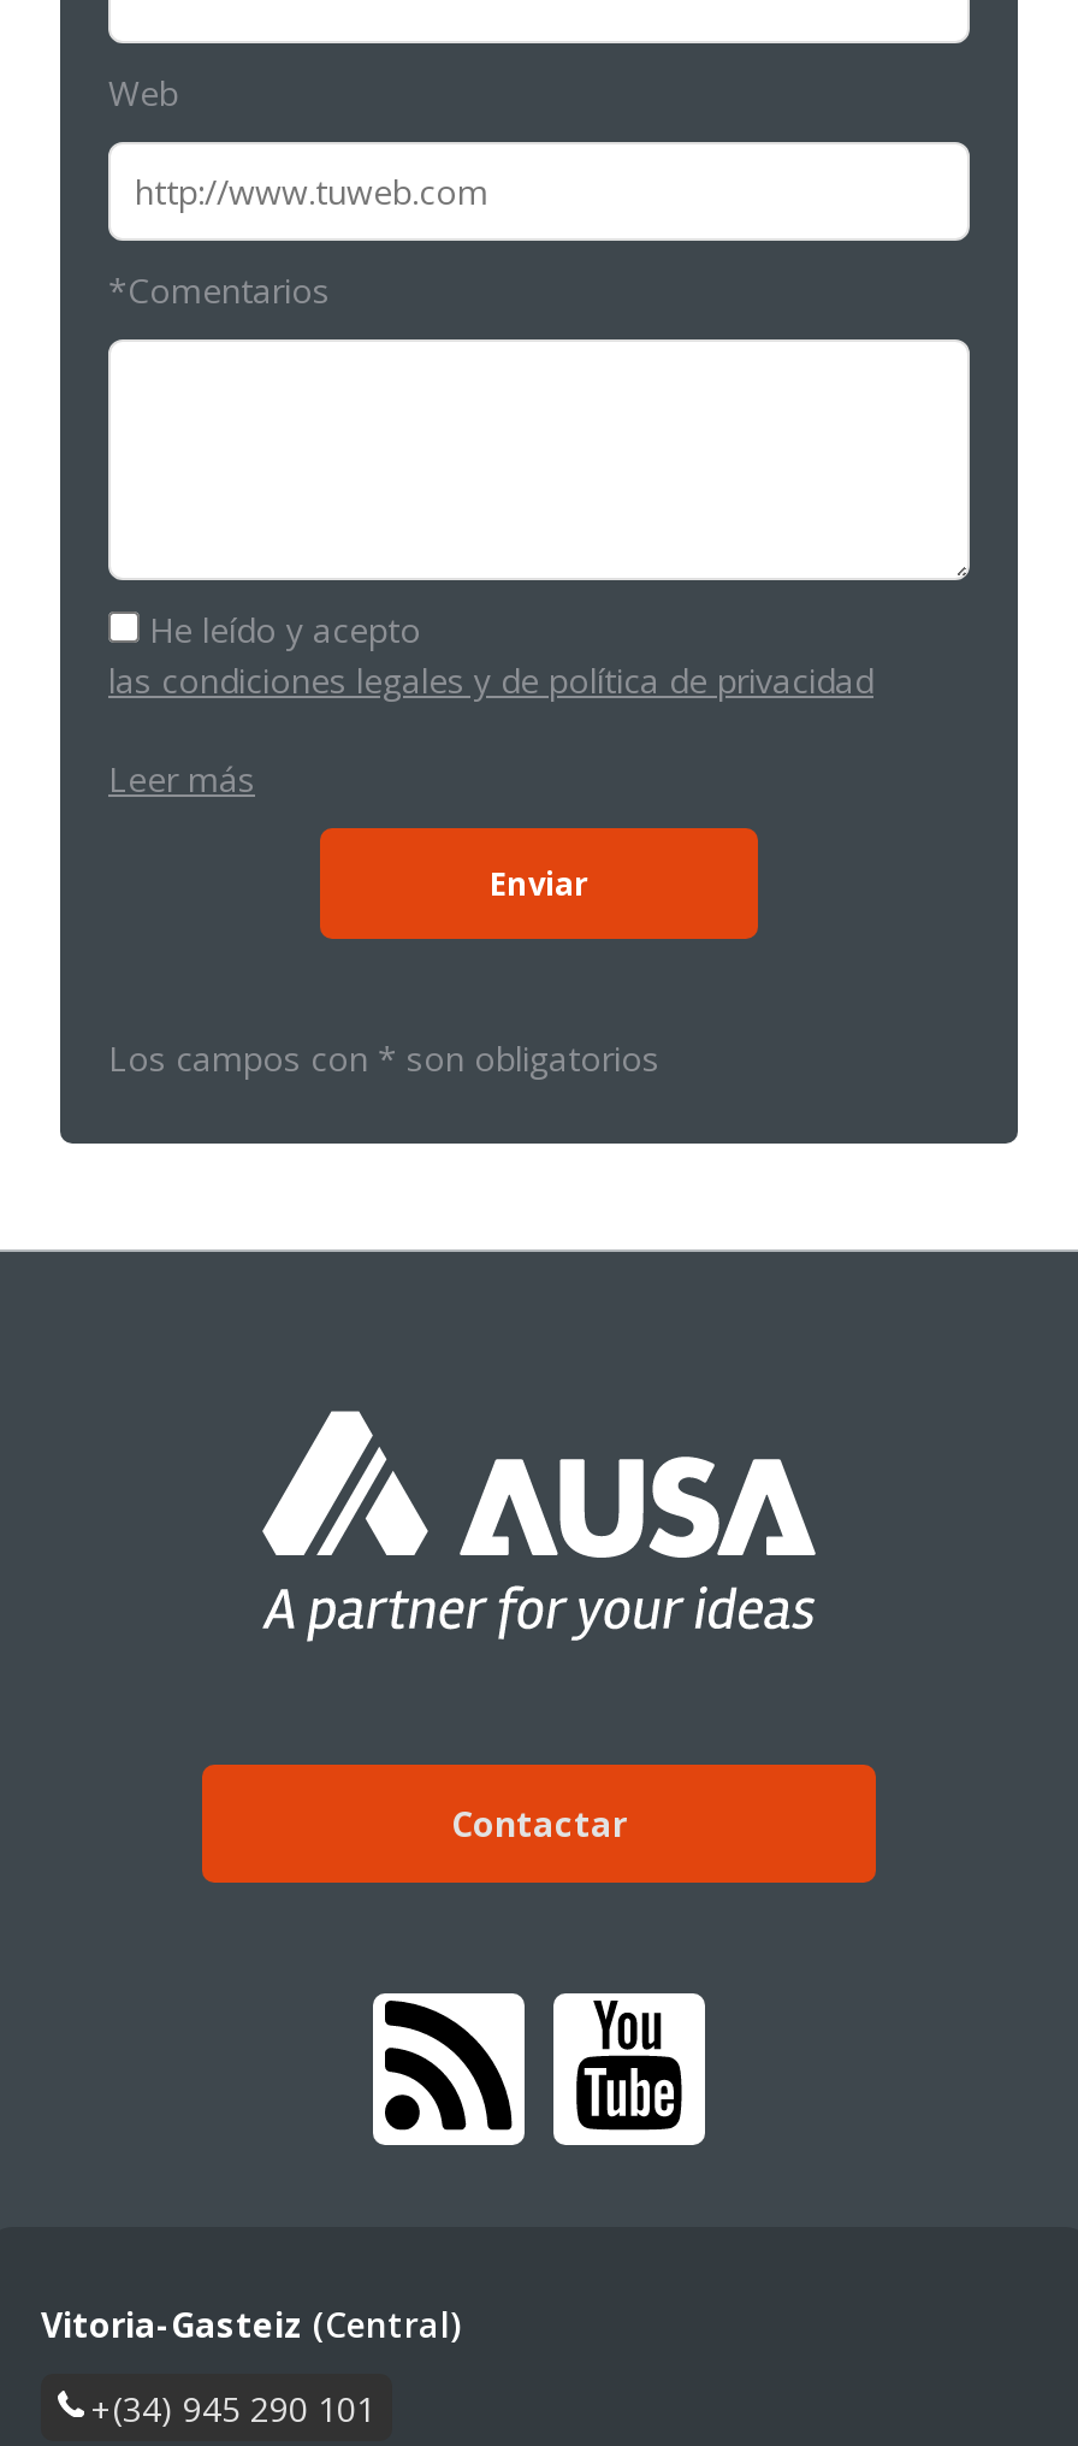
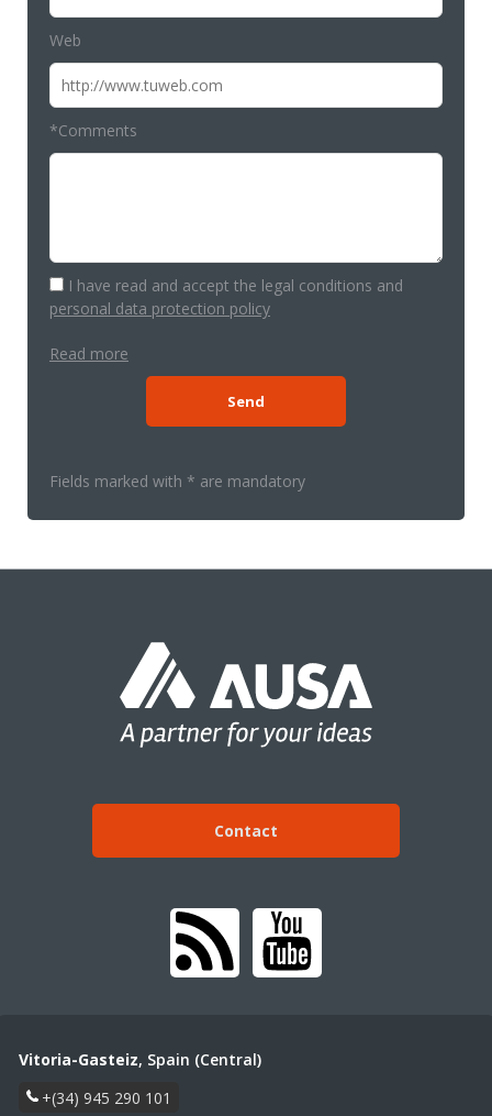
- *Comentarios
+ *Comments

- He leído y acepto
- las condiciones legales y de política de privacidad
+ I have read and accept the legal conditions and
+ personal data protection policy

- Leer más
+ Read more

- Los campos con * son obligatorios
+ Fields marked with * are mandatory

- Contactar
+ Contact

- Vitoria-Gasteiz (Central)
+ Vitoria-Gasteiz, Spain (Central)
